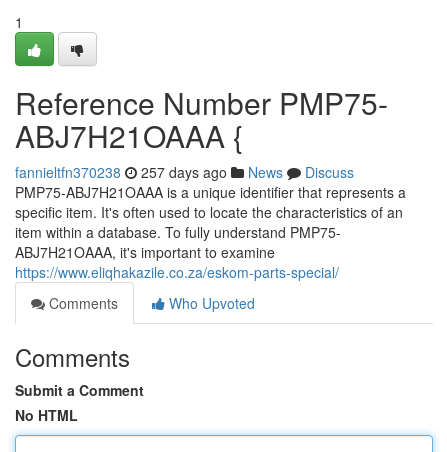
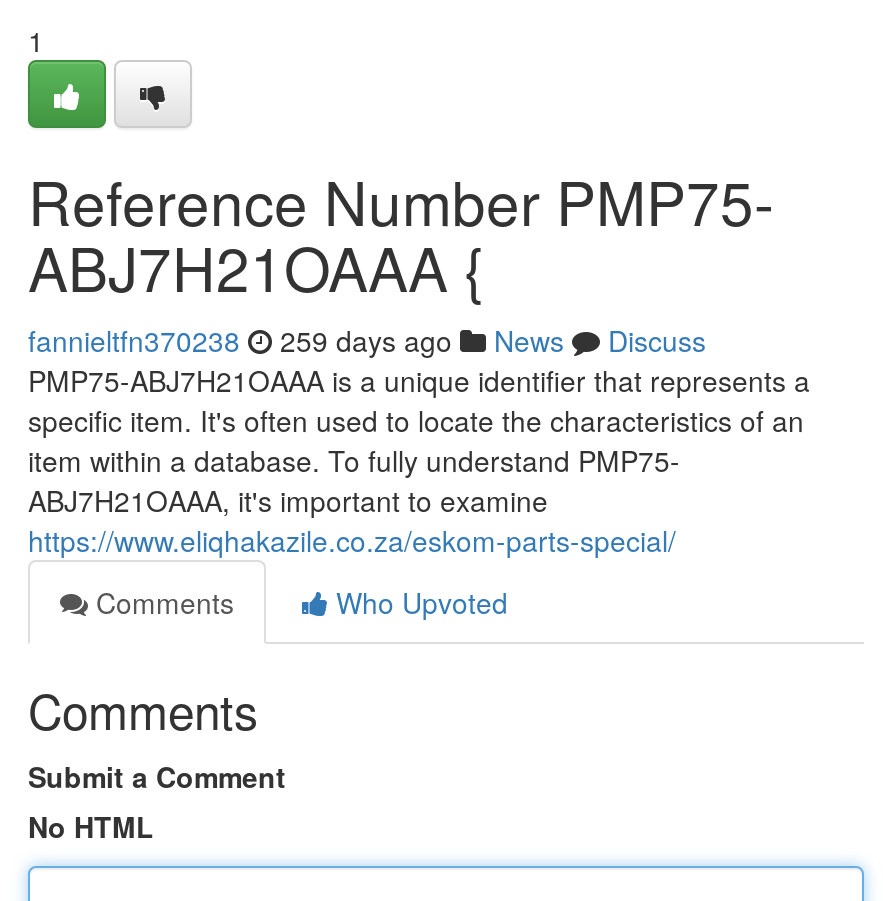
- fannieltfn370238 257 days ago News Discuss
+ fannieltfn370238 259 days ago News Discuss
